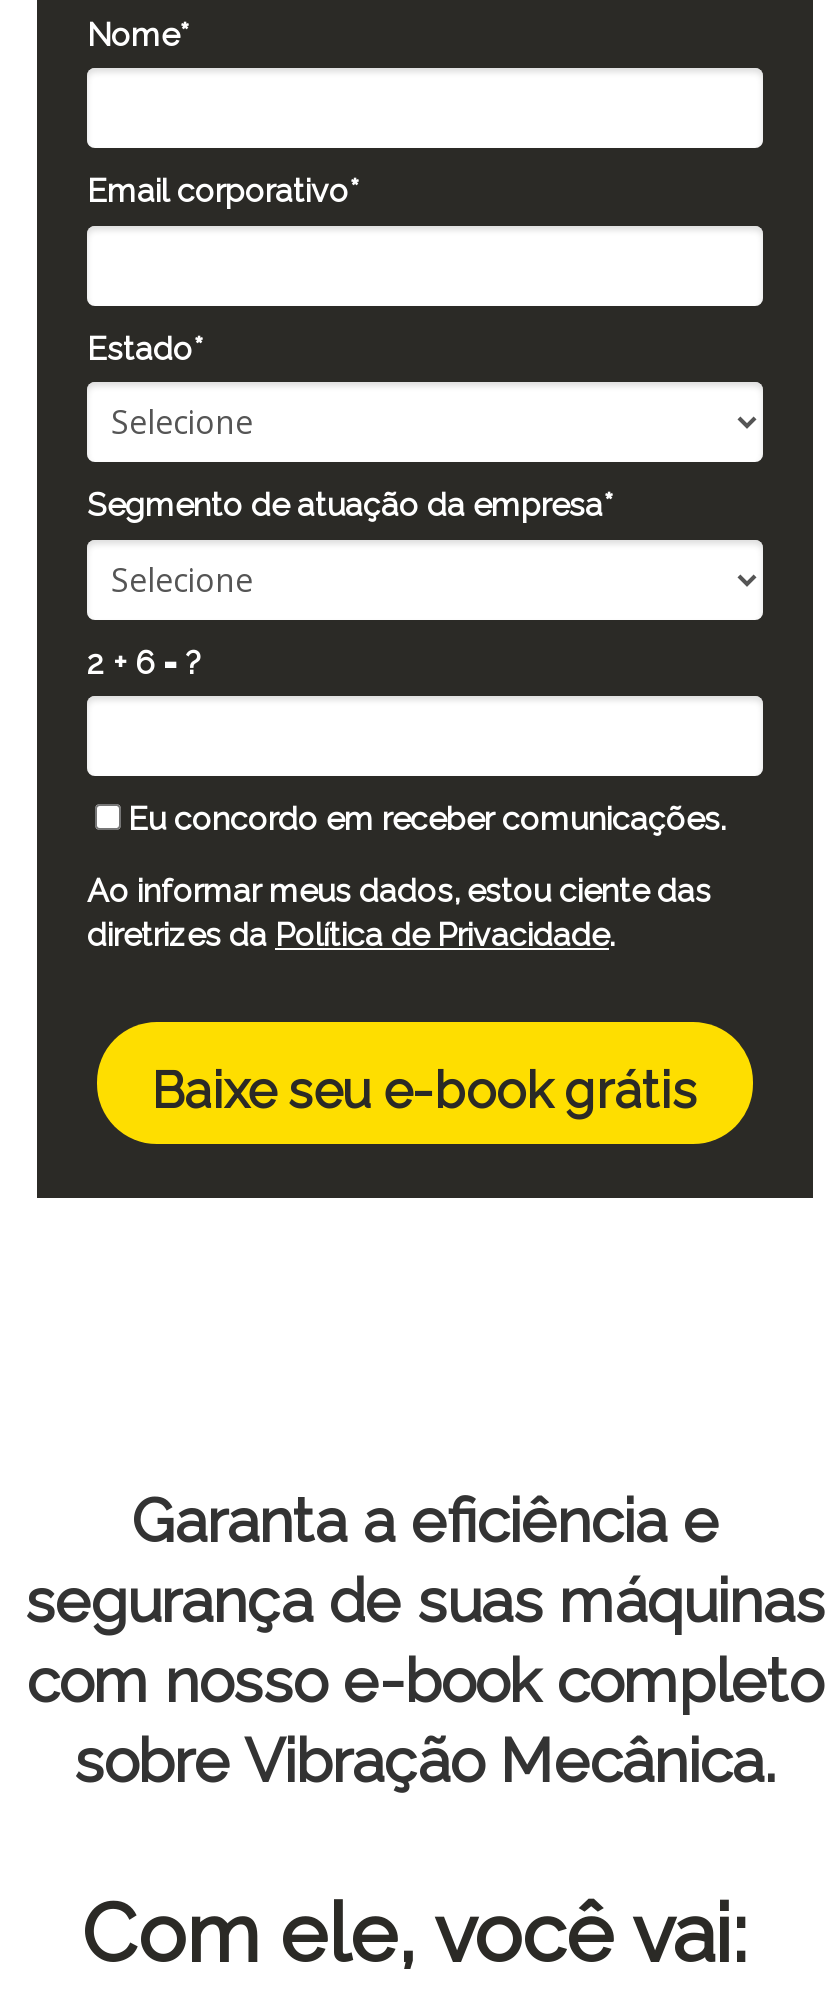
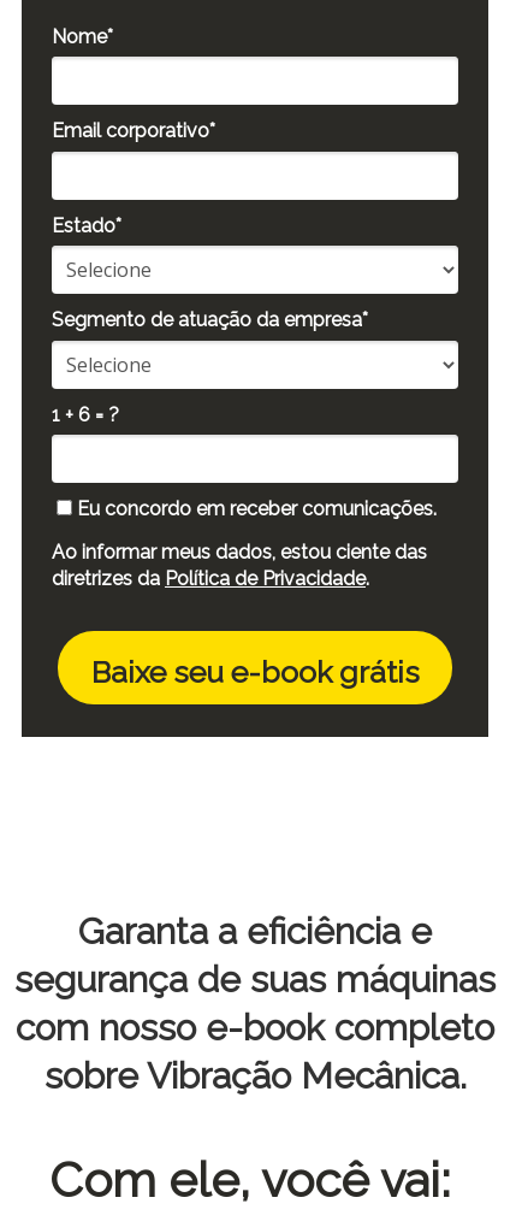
- 2 + 6 = ?
+ 1 + 6 = ?
